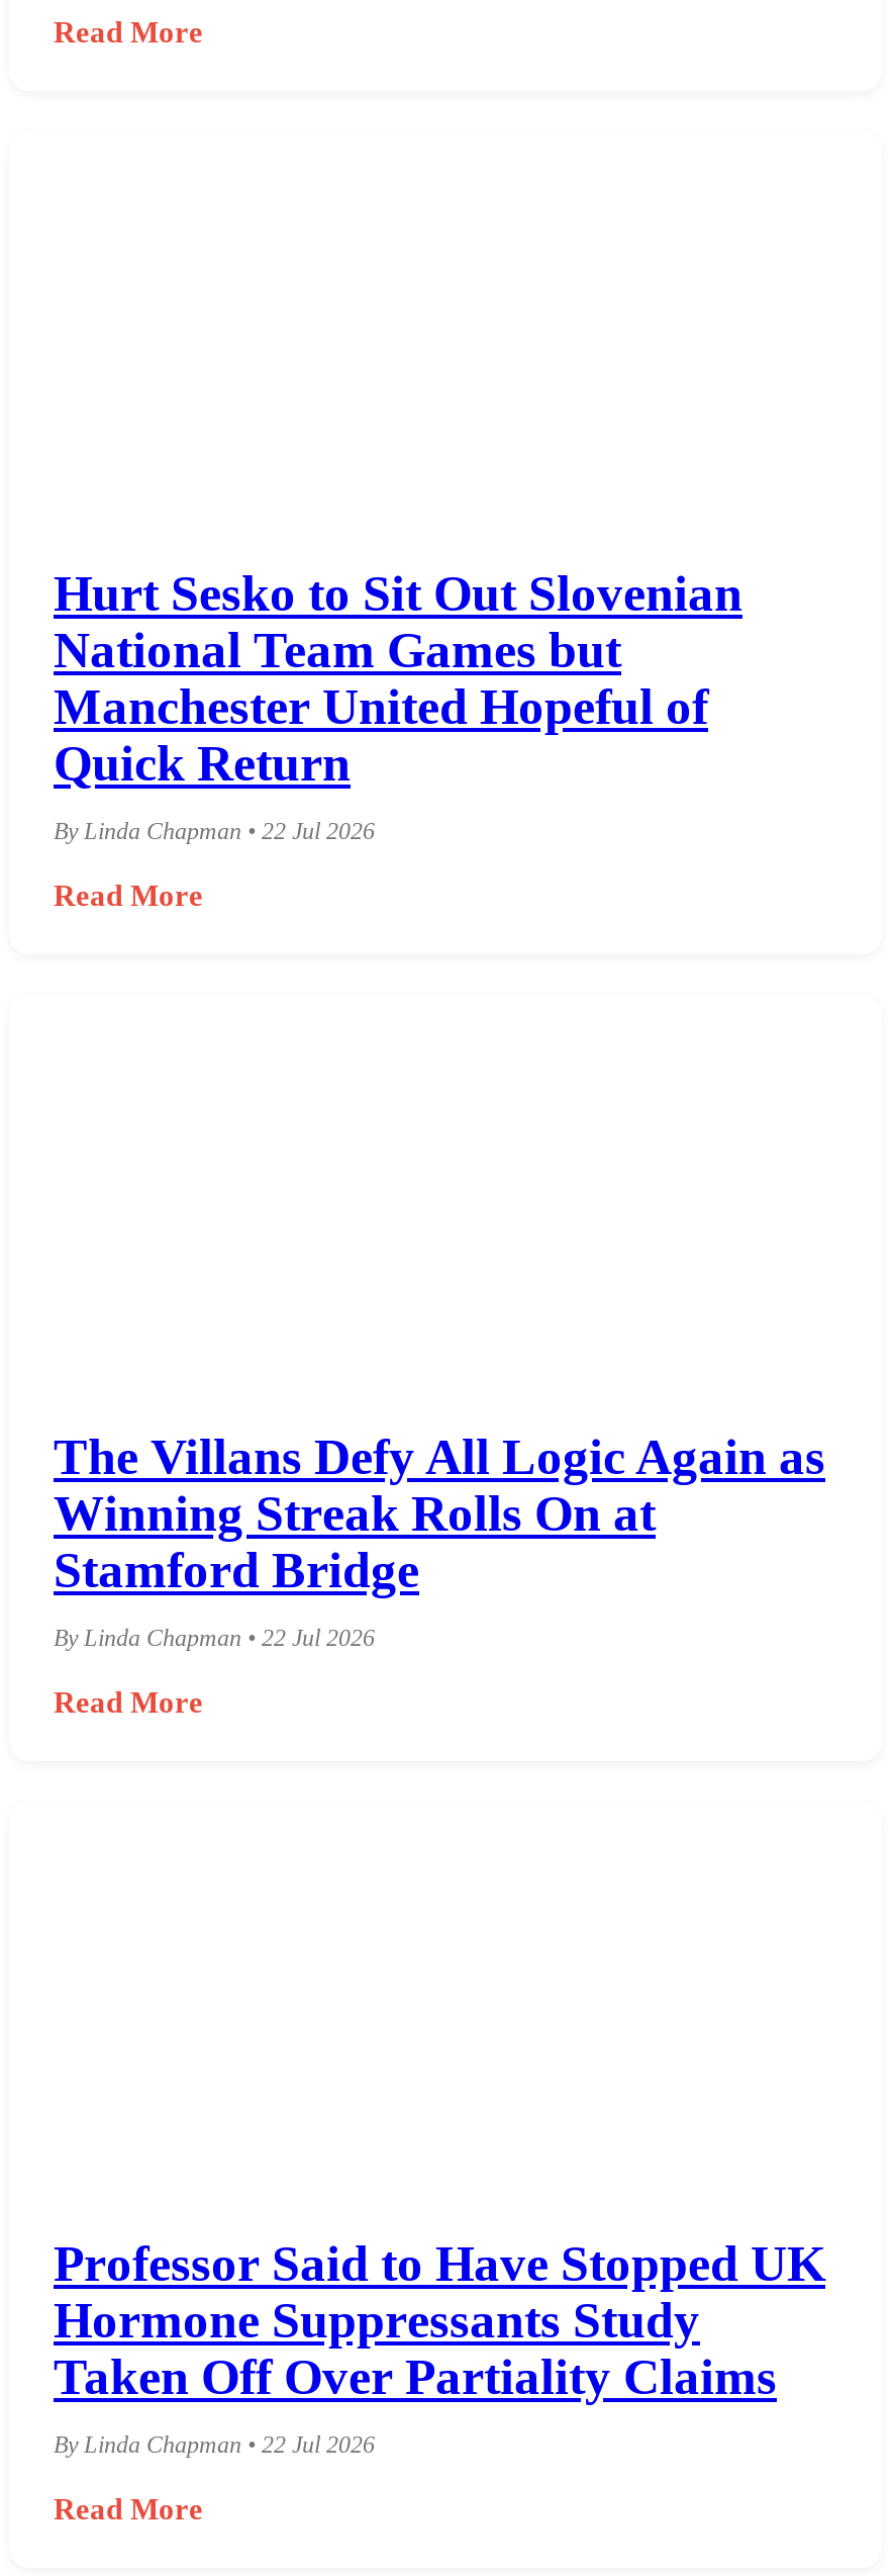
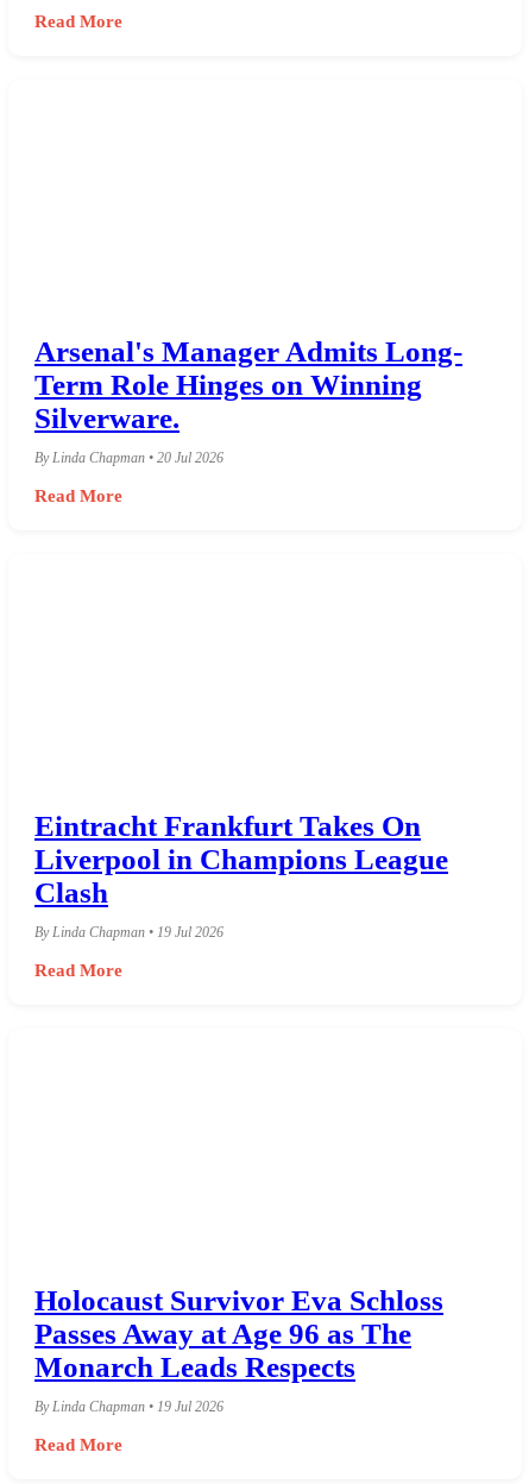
- Hurt Sesko to Sit Out Slovenian
- National Team Games but
- Manchester United Hopeful of
- Quick Return
+ Arsenal's Manager Admits Long-
+ Term Role Hinges on Winning
+ Silverware.

- By Linda Chapman • 22 Jul 2026
+ By Linda Chapman • 20 Jul 2026

- The Villans Defy All Logic Again as
- Winning Streak Rolls On at
- Stamford Bridge
+ Eintracht Frankfurt Takes On
+ Liverpool in Champions League
+ Clash

- By Linda Chapman • 22 Jul 2026
+ By Linda Chapman • 19 Jul 2026

- Professor Said to Have Stopped UK
- Hormone Suppressants Study
- Taken Off Over Partiality Claims
+ Holocaust Survivor Eva Schloss
+ Passes Away at Age 96 as The
+ Monarch Leads Respects

- By Linda Chapman • 22 Jul 2026
+ By Linda Chapman • 19 Jul 2026
